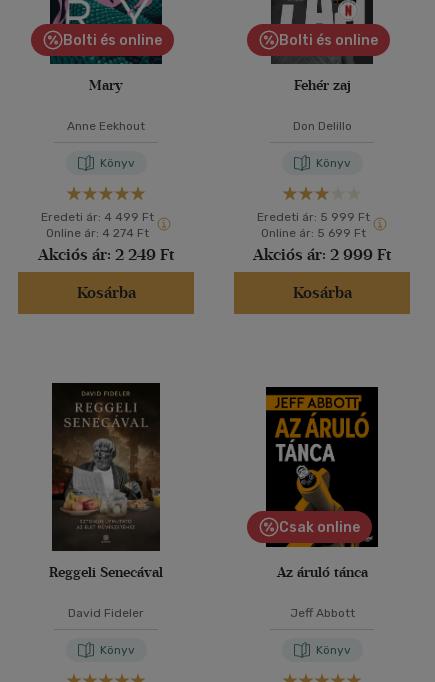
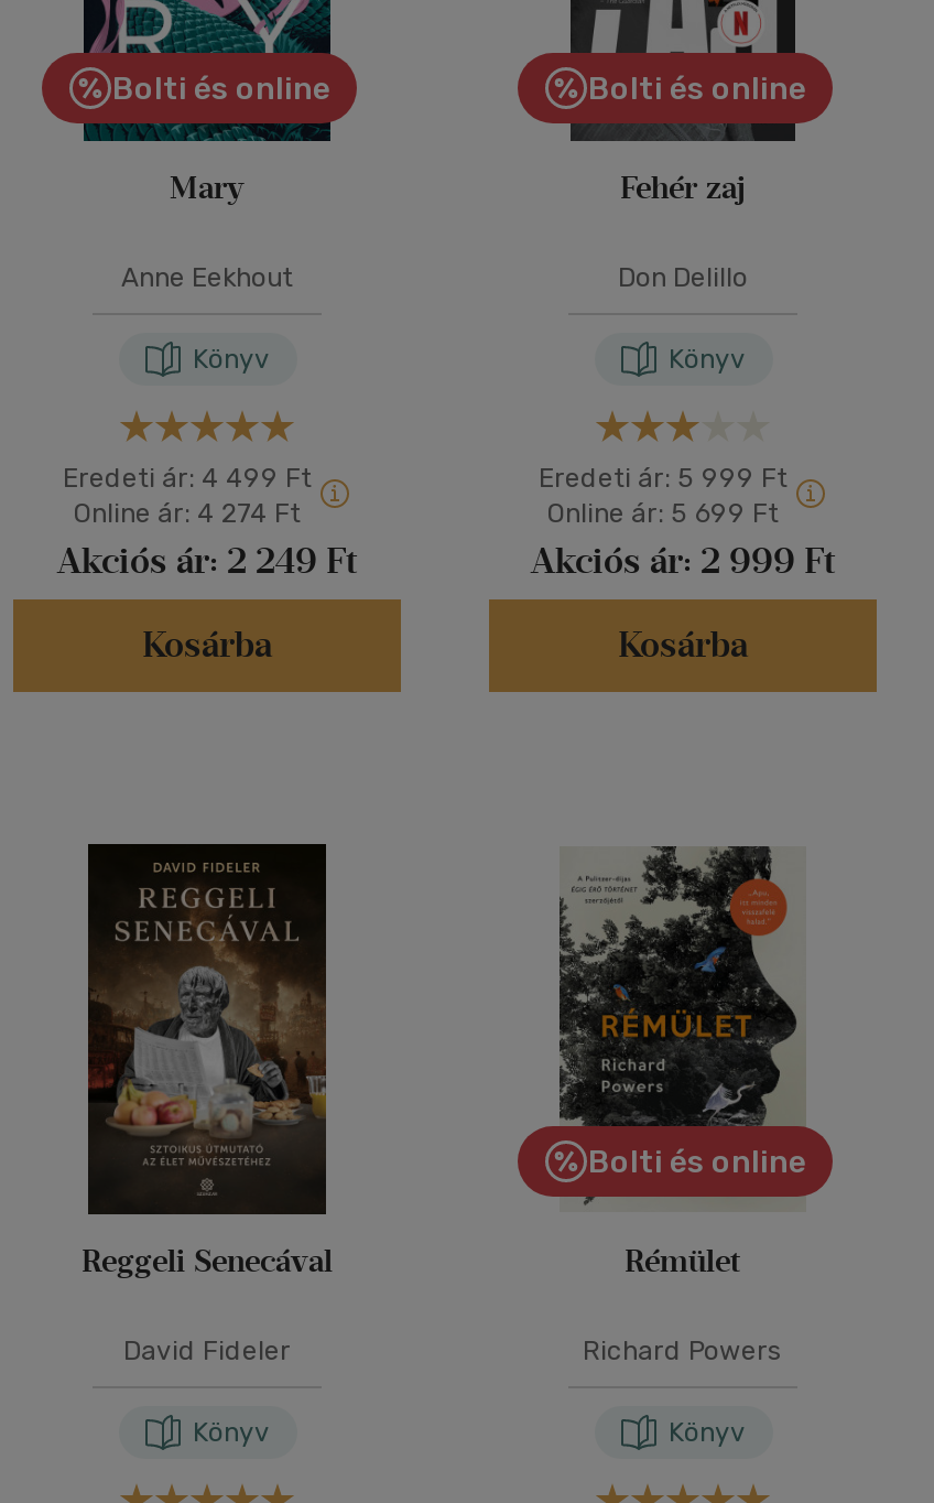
- [image]
- Csak online
+ [image]
+ Bolti és online

- Az áruló tánca
+ Rémület

- Jeff Abbott
+ Richard Powers
